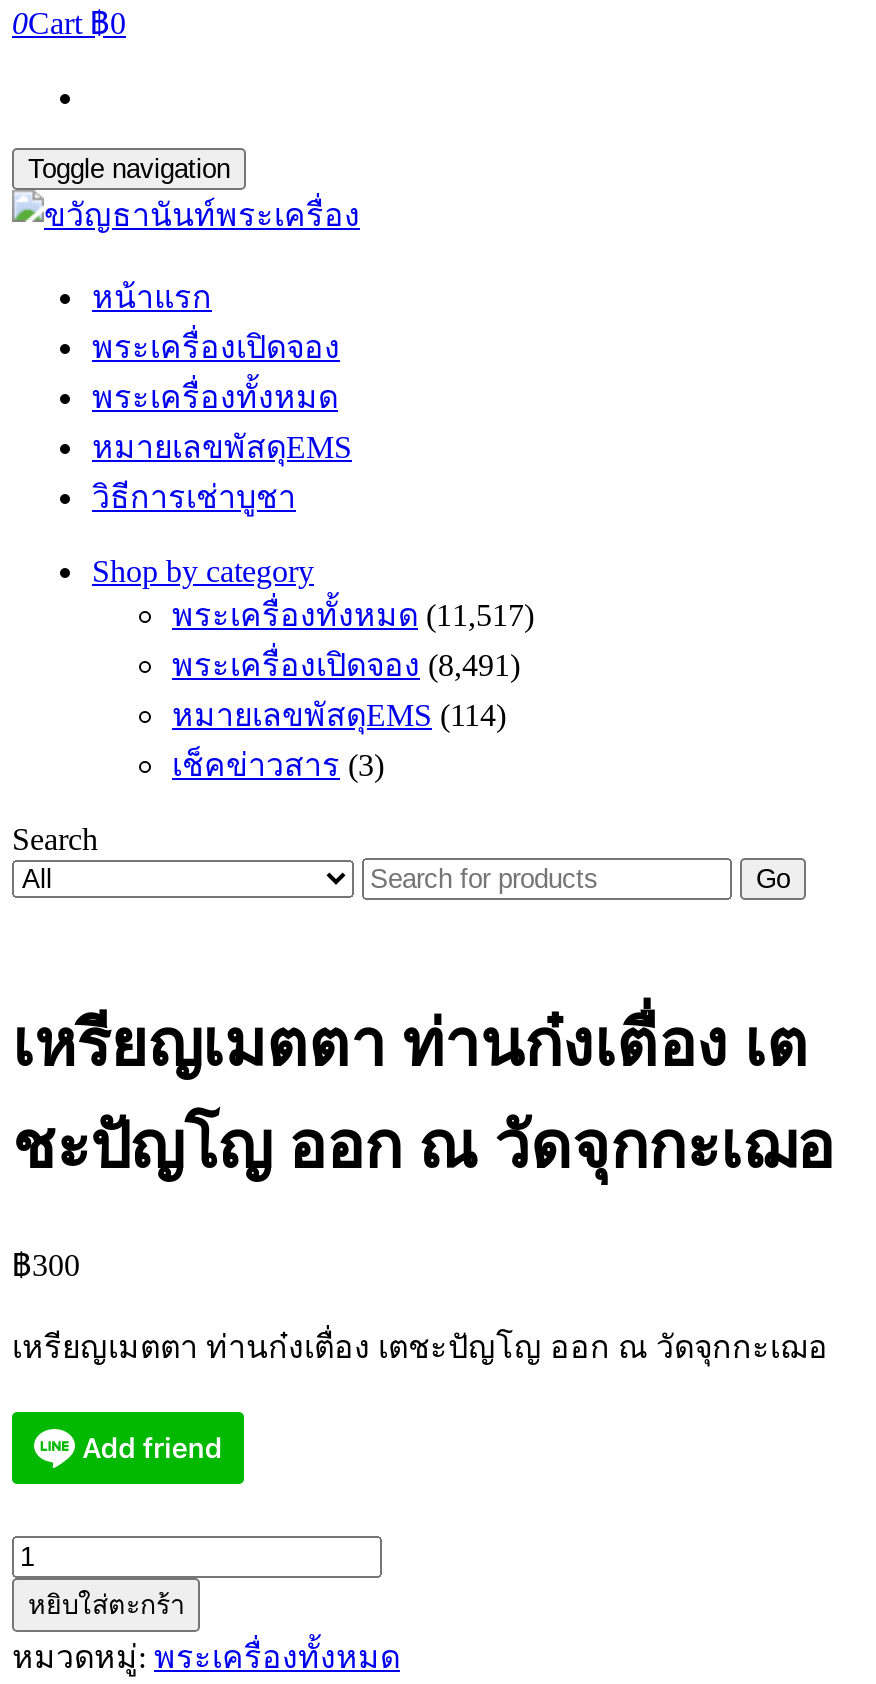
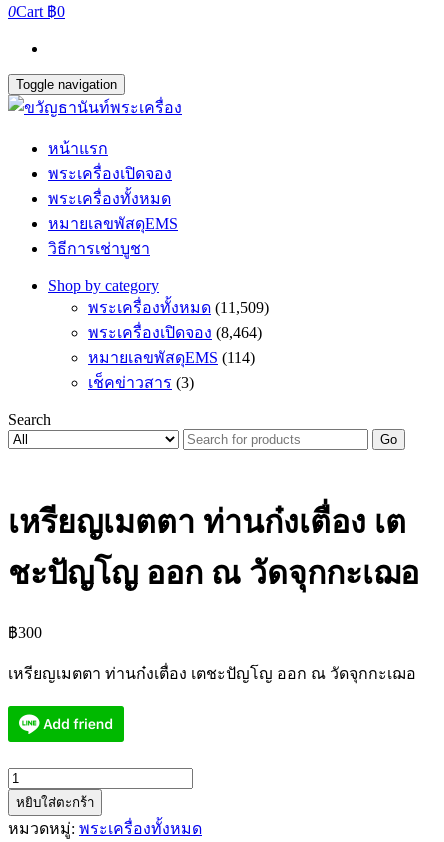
- พระเครื่องทั้งหมด(11,517)
+ พระเครื่องทั้งหมด(11,509)

- พระเครื่องเปิดจอง(8,491)
+ พระเครื่องเปิดจอง(8,464)
